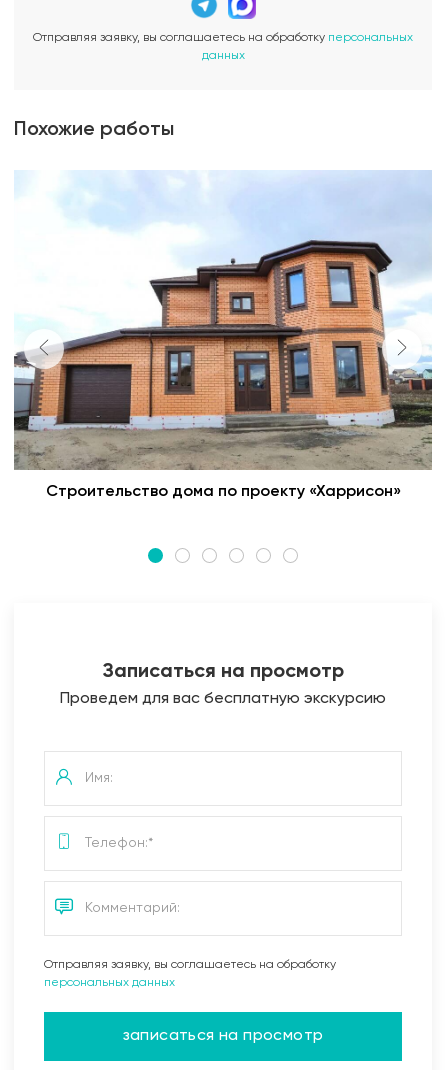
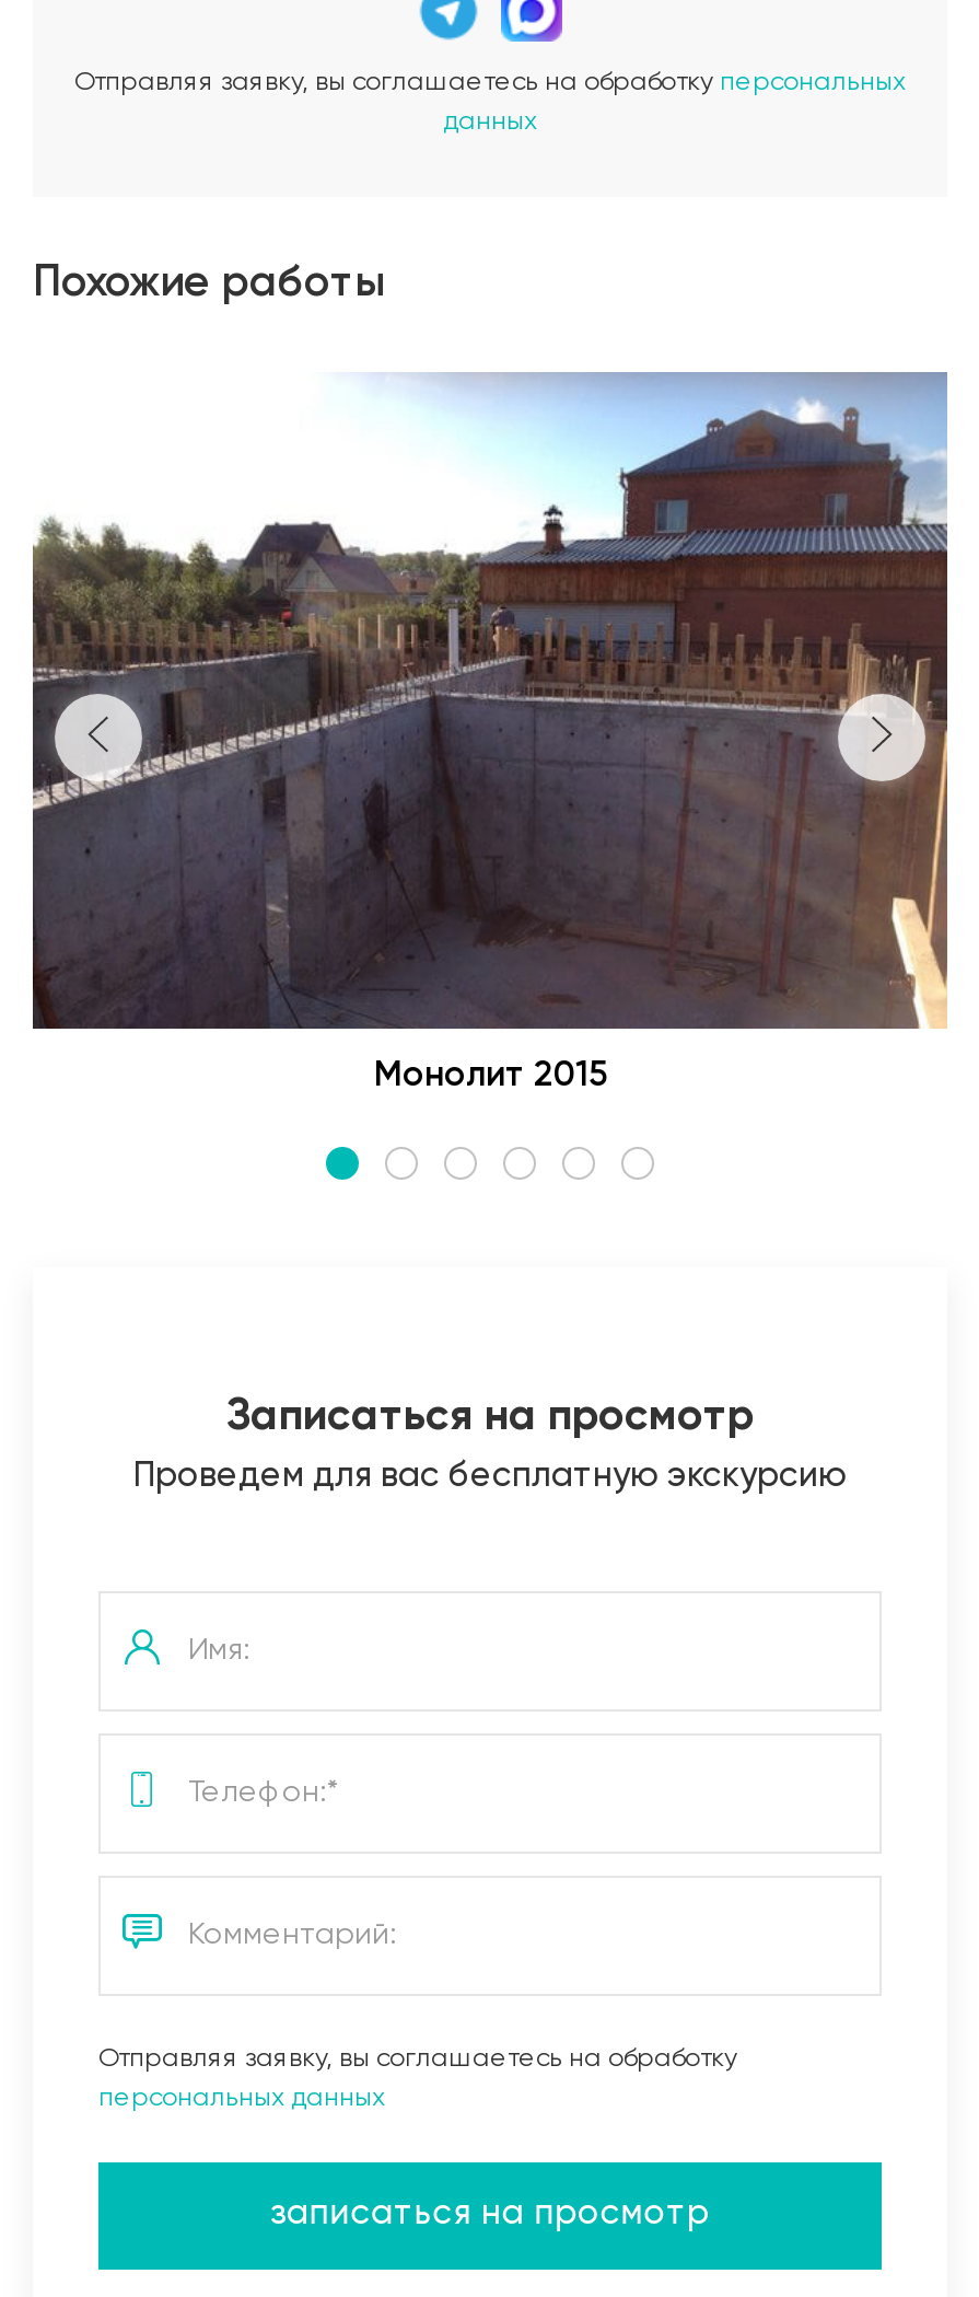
- [image]
- Строительство дома по проекту «Харрисон»
+ [image]
+ Монолит 2015
